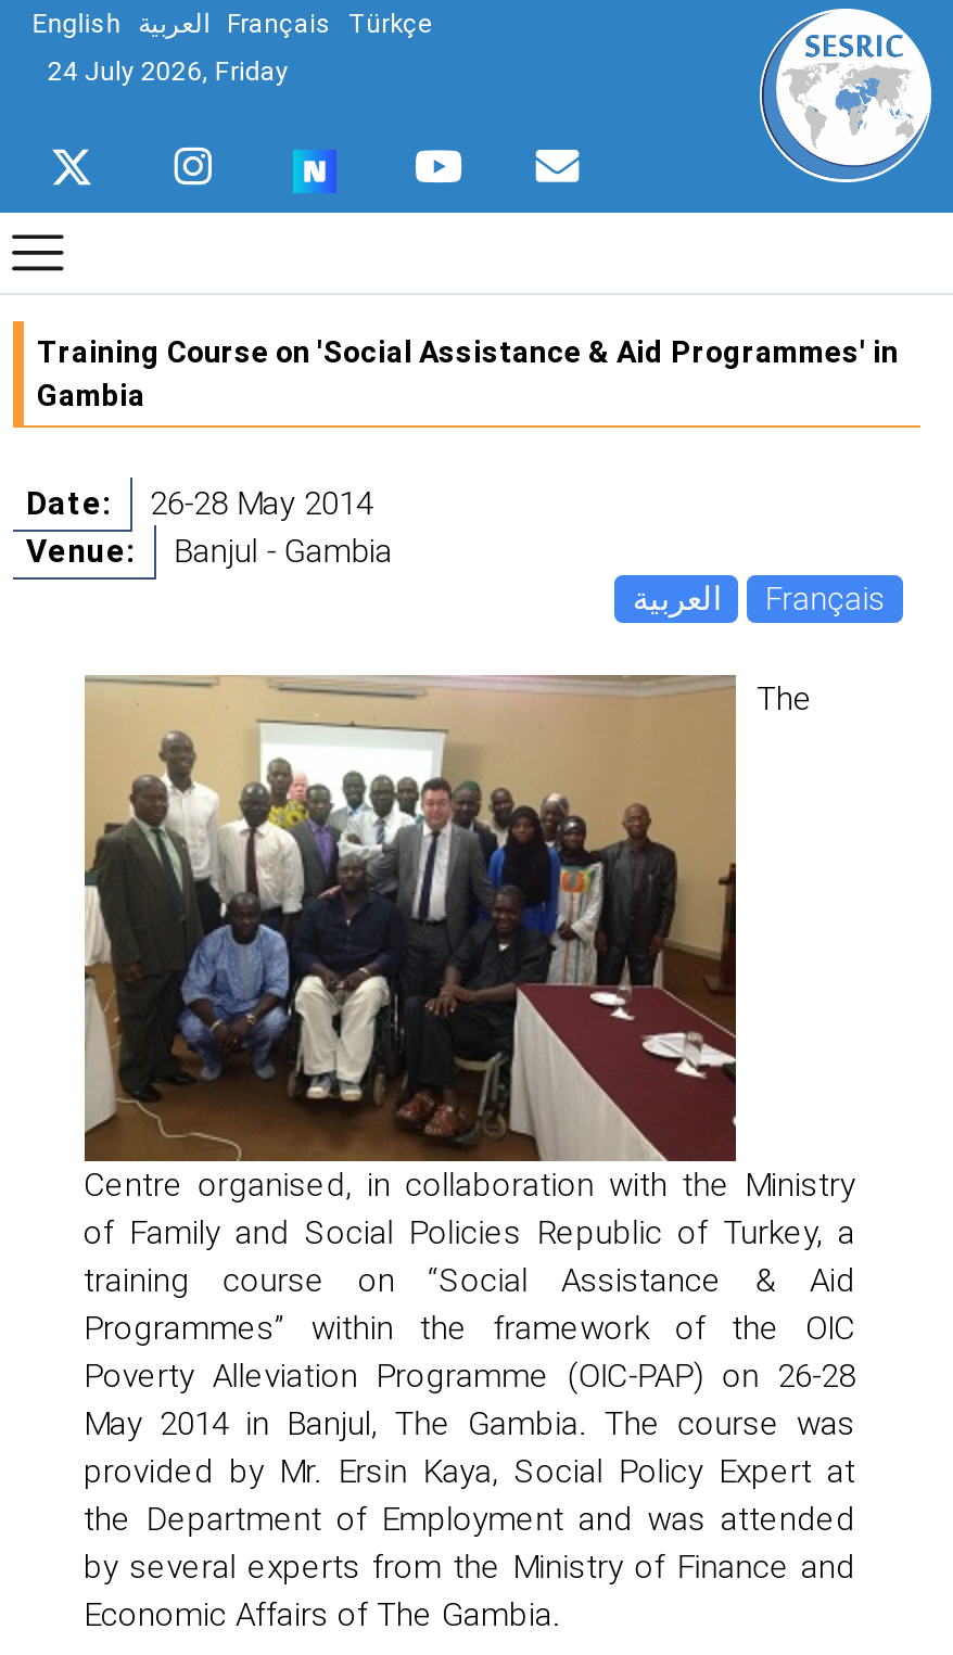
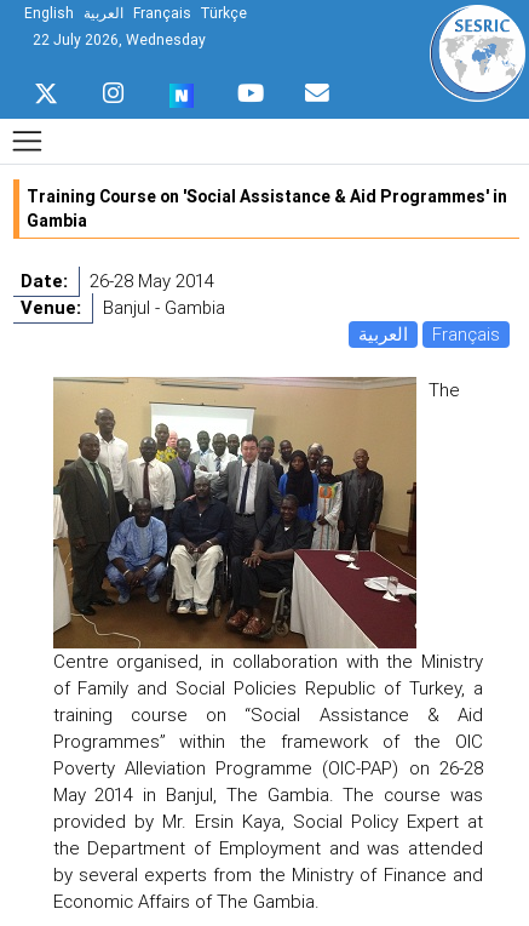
- 24 July 2026, Friday
+ 22 July 2026, Wednesday
